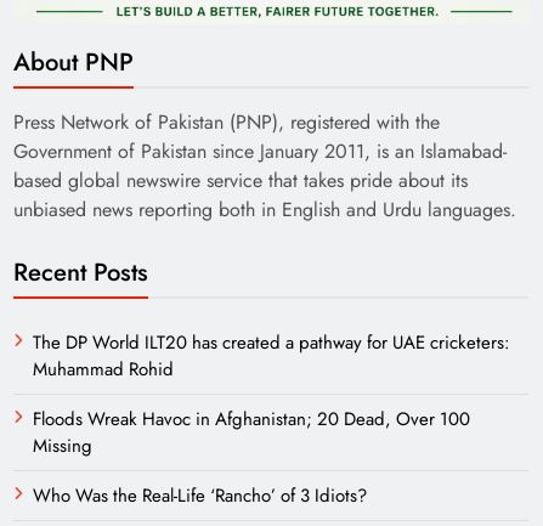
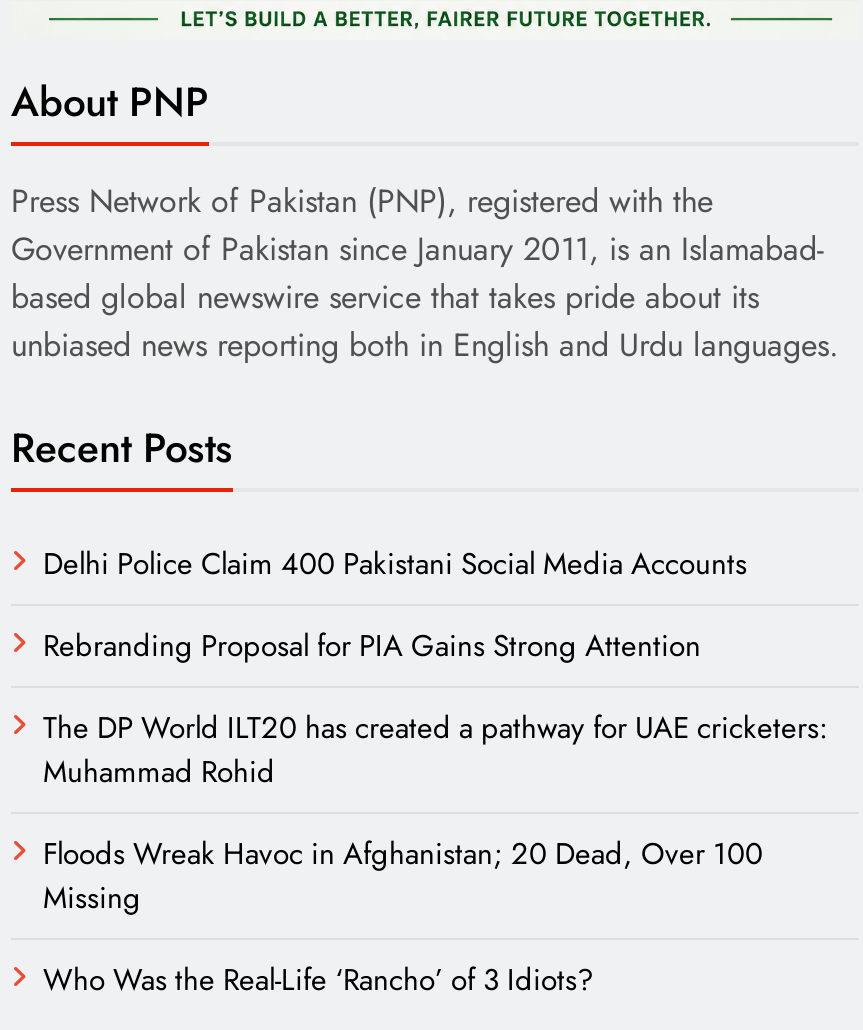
+ Delhi Police Claim 400 Pakistani Social Media Accounts
+ Rebranding Proposal for PIA Gains Strong Attention
